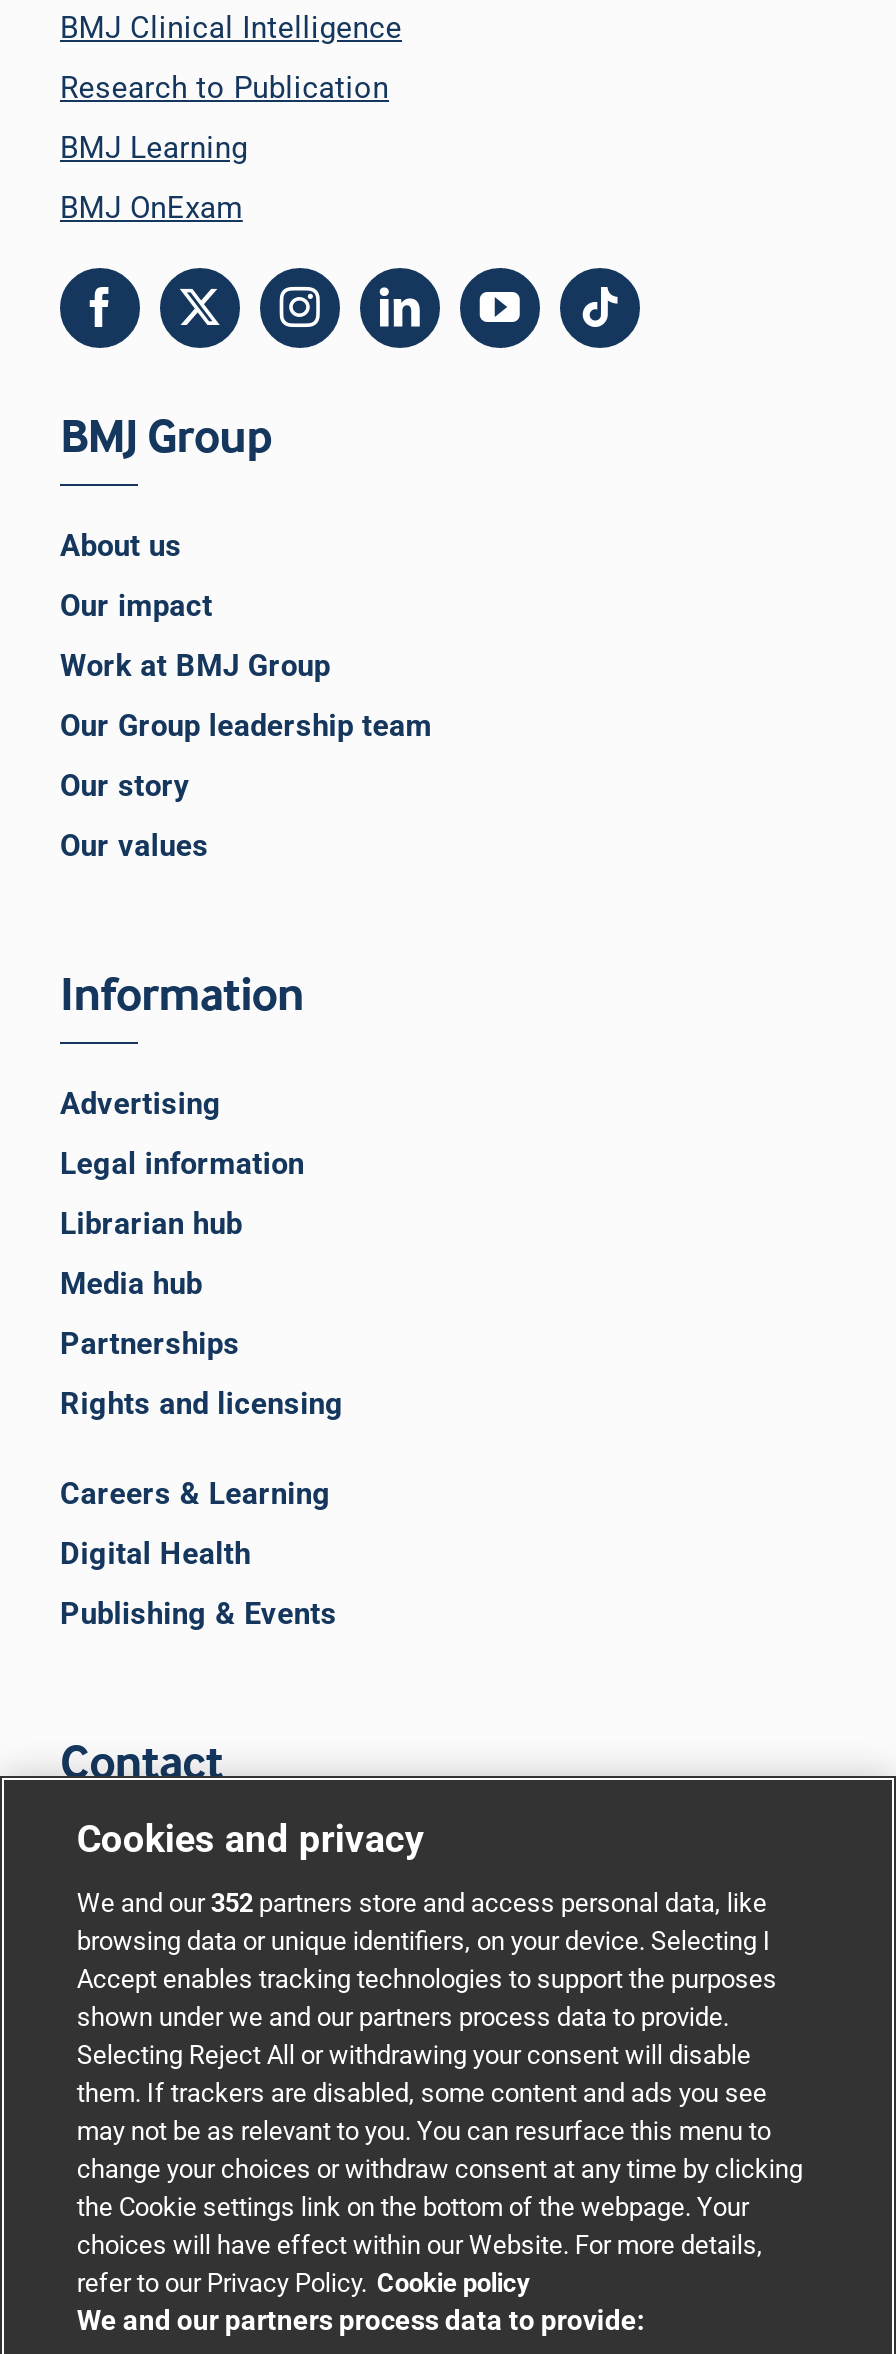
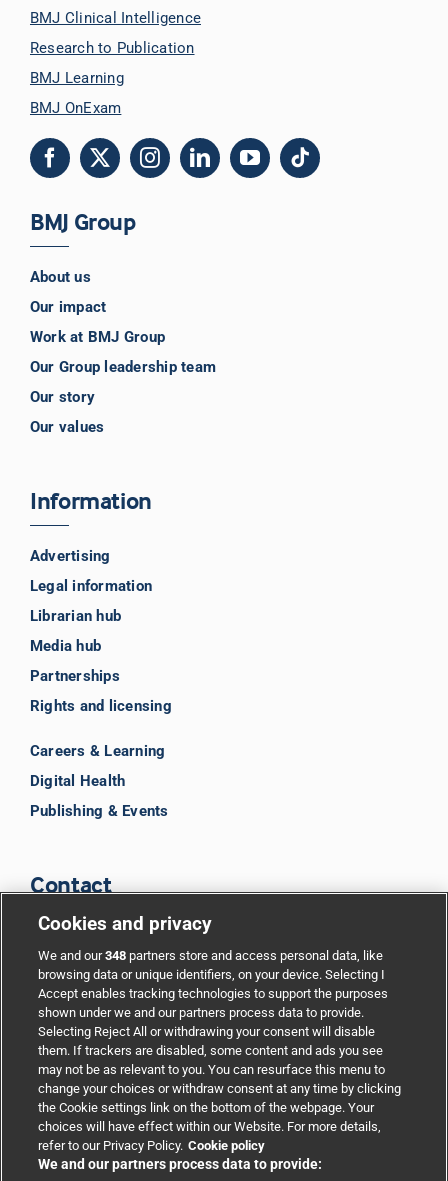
- We and our 352 partners store and access personal data, like
+ We and our 348 partners store and access personal data, like
